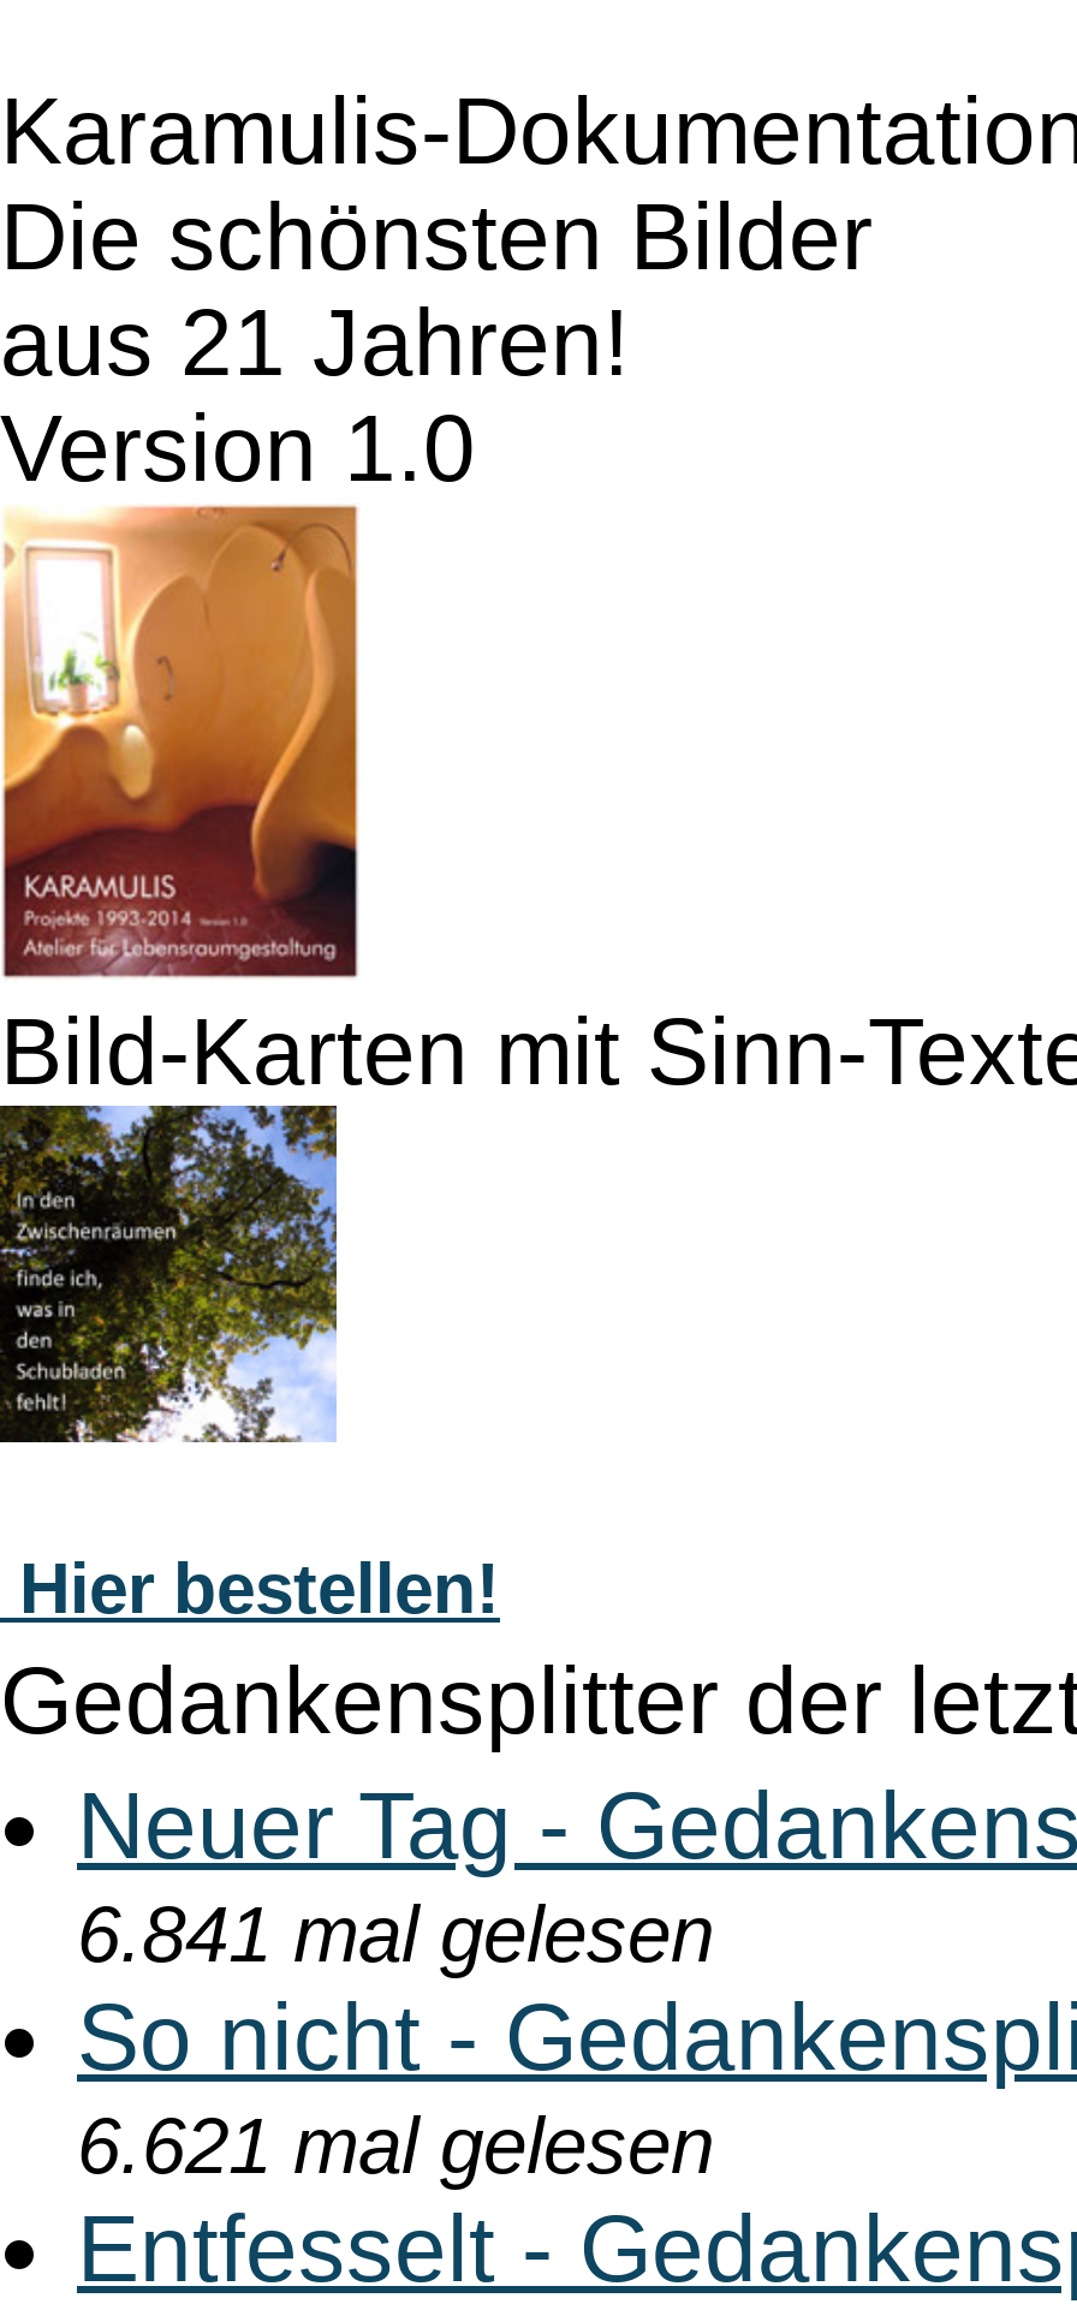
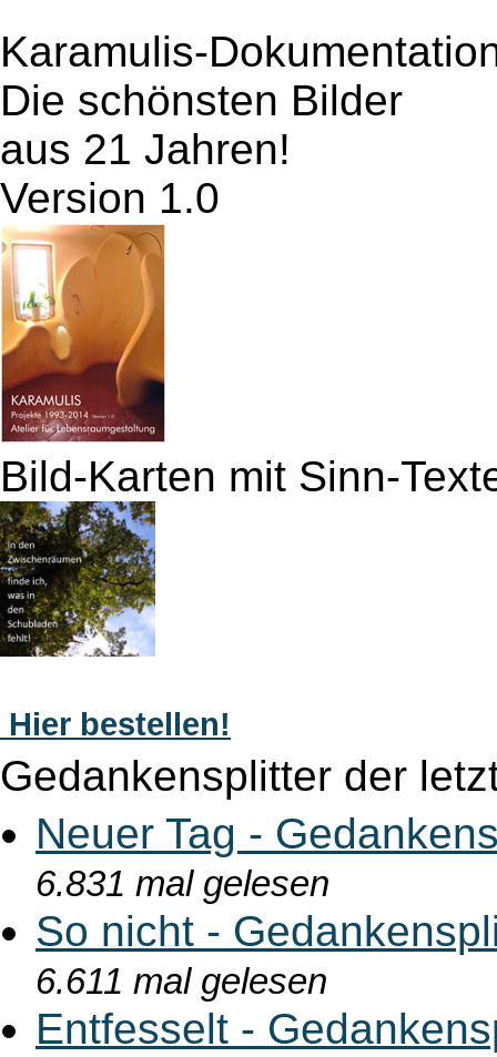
- 6.841 mal gelesen
+ 6.831 mal gelesen

- 6.621 mal gelesen
+ 6.611 mal gelesen
